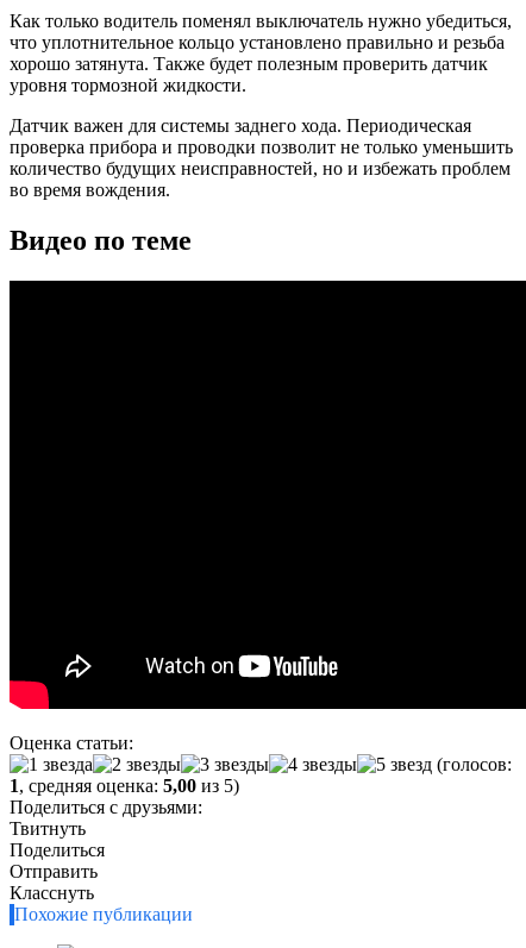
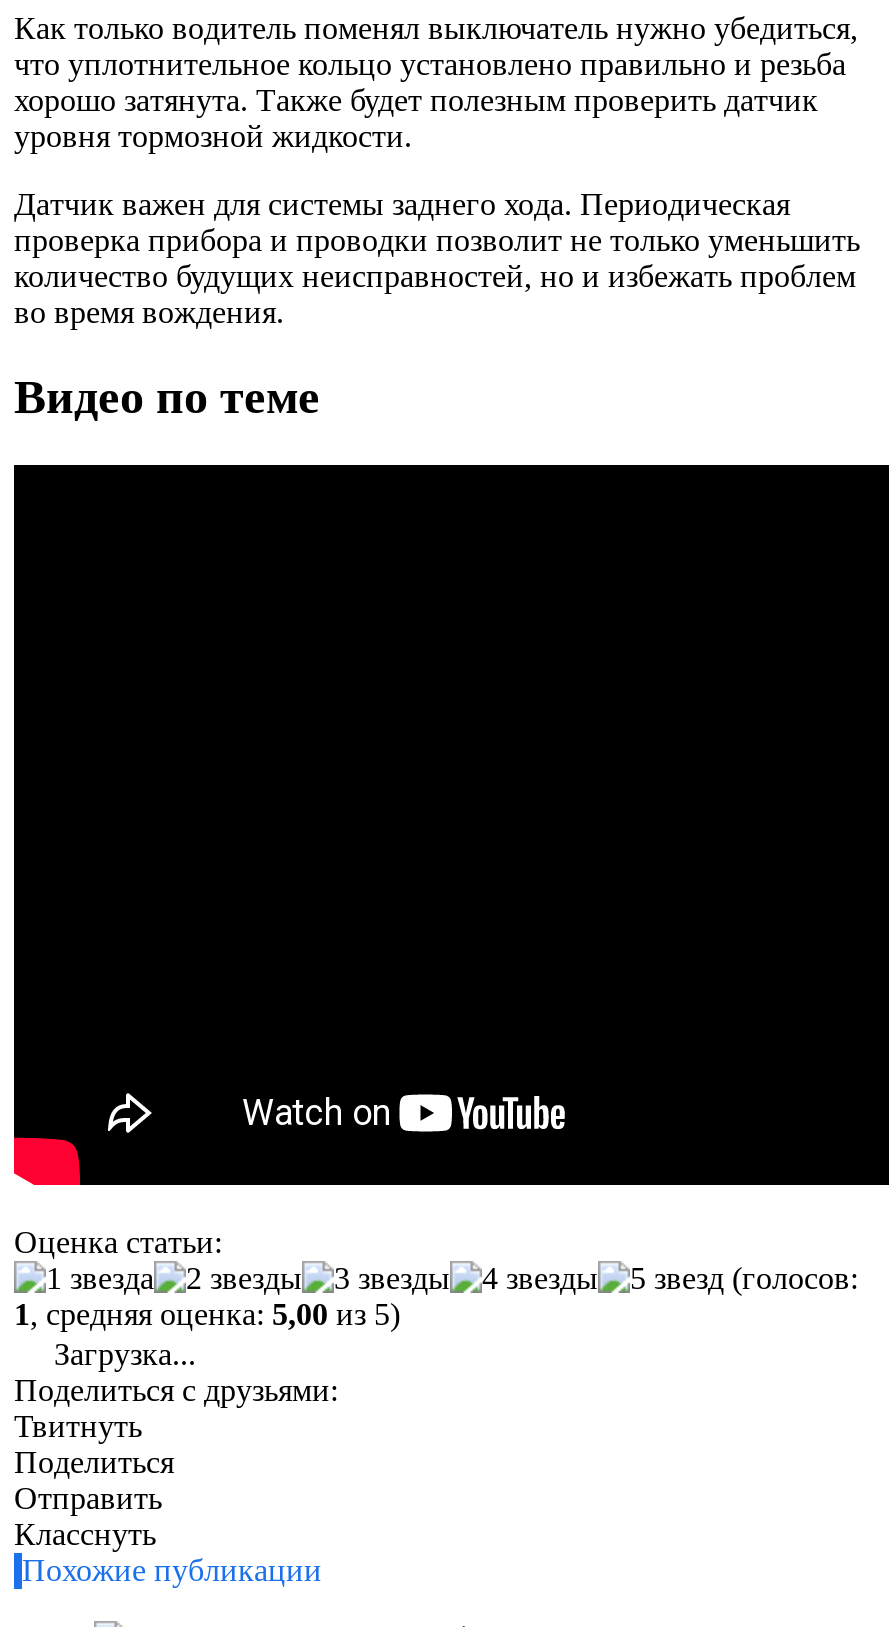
+ Загрузка...
